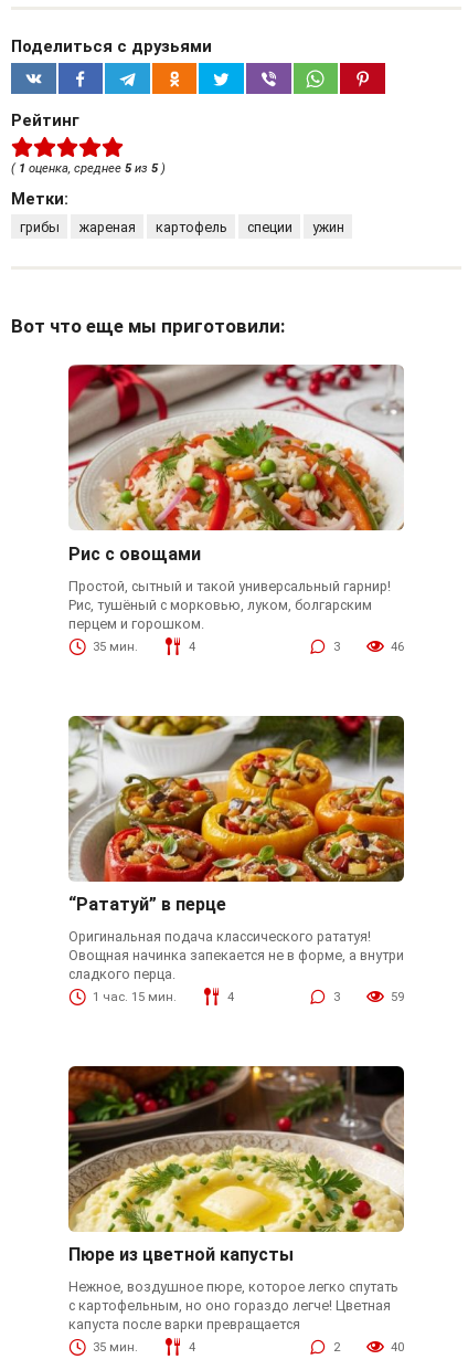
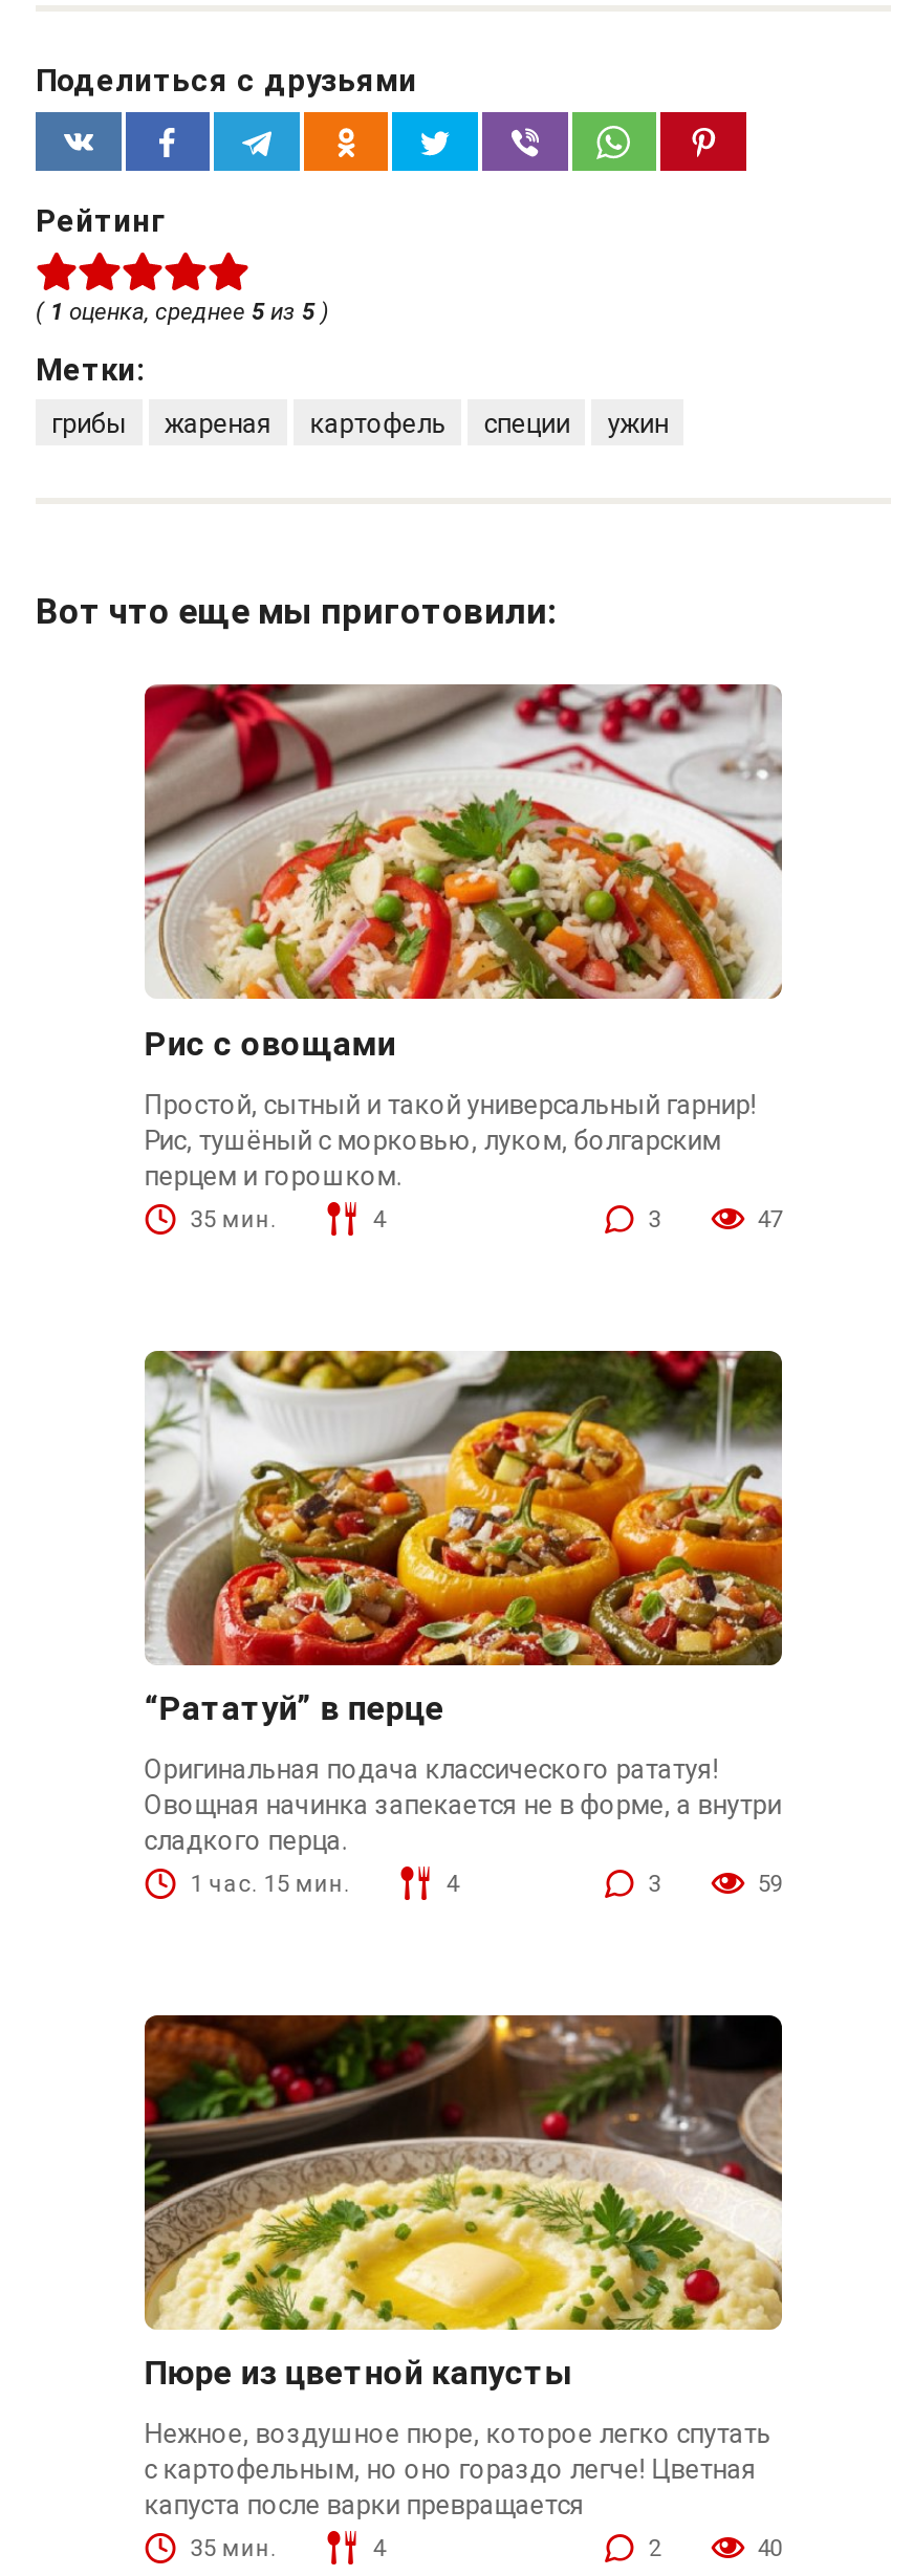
- 46
+ 47
